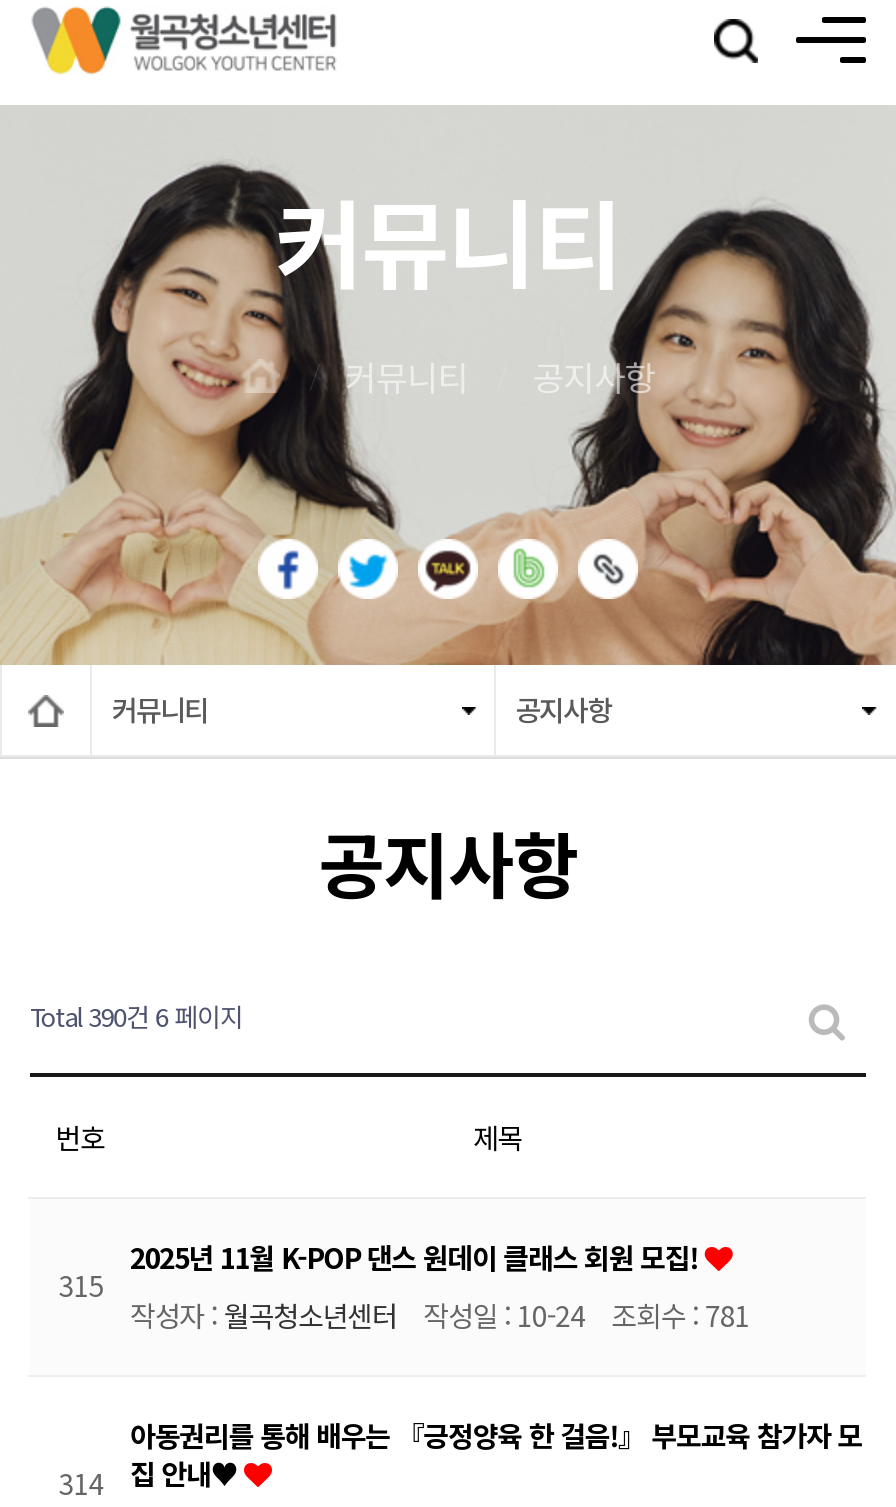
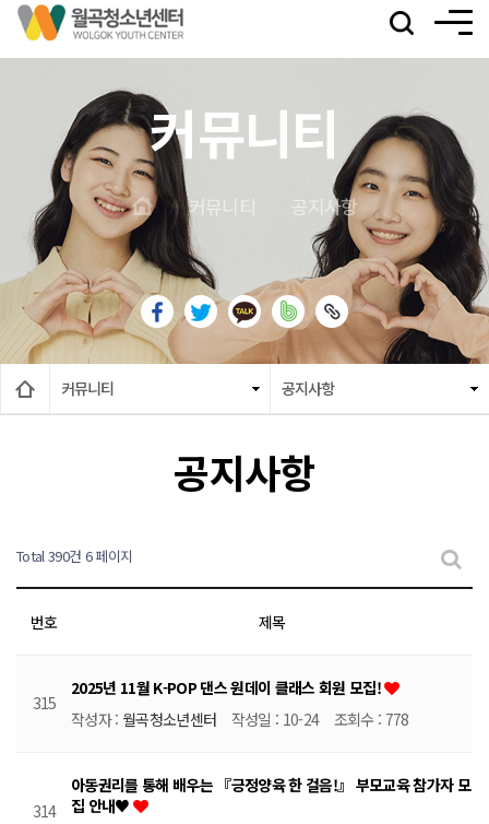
- 작성자 : 월곡청소년센터 작성일 : 10-24 조회수 : 781
+ 작성자 : 월곡청소년센터 작성일 : 10-24 조회수 : 778
